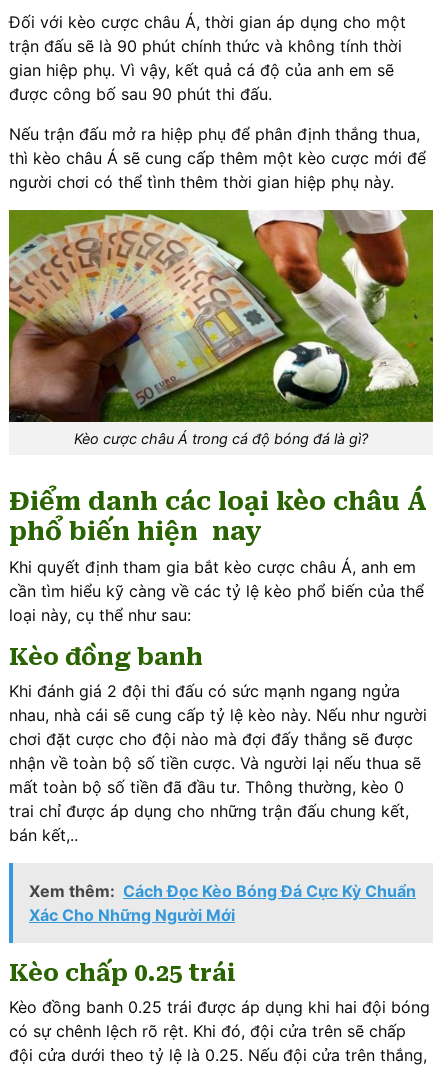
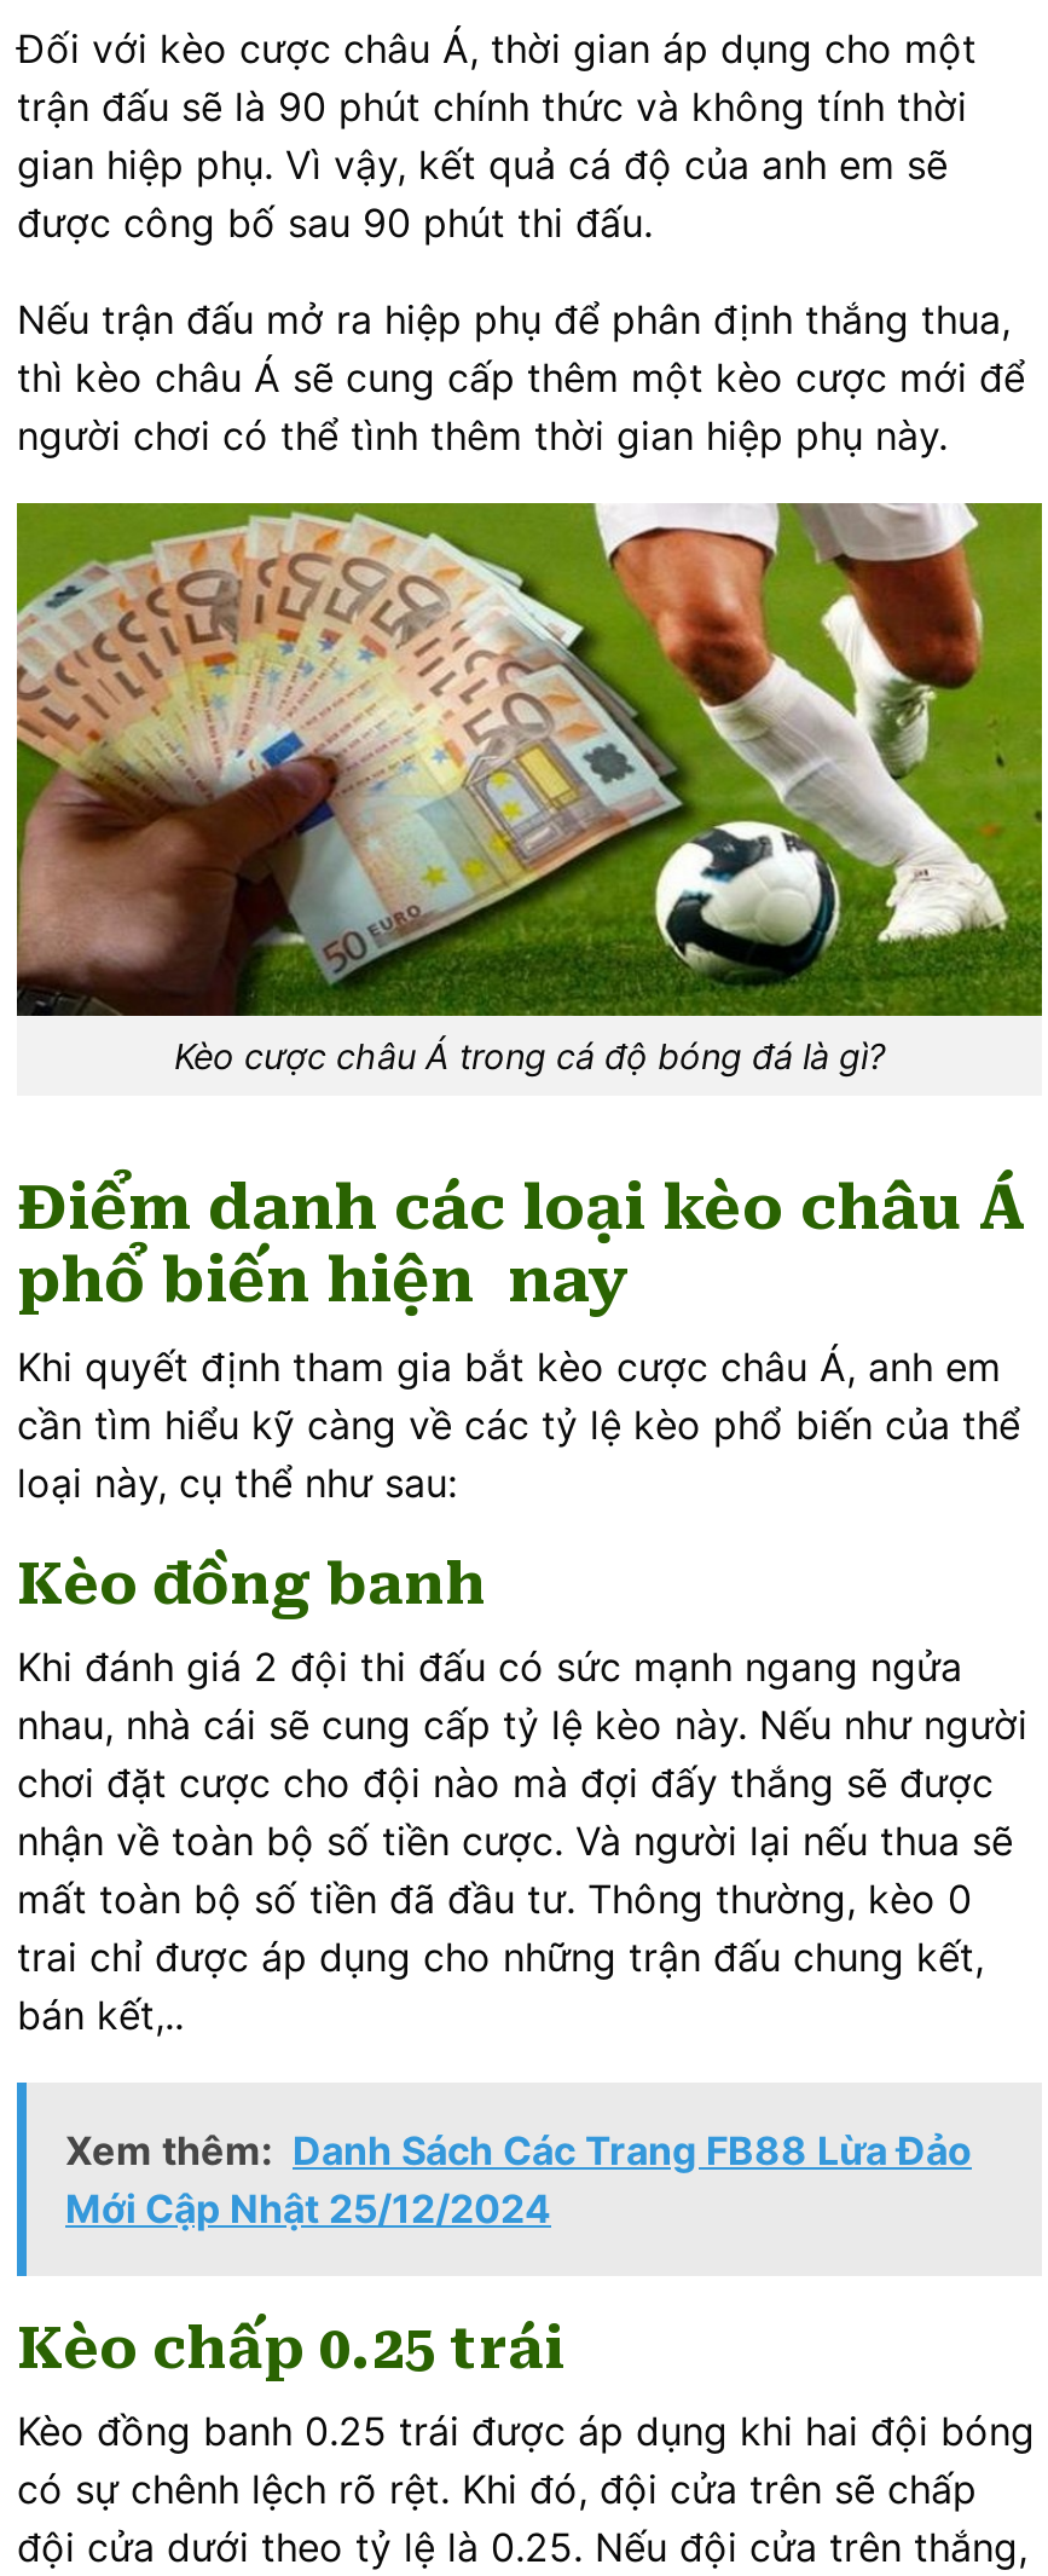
- Xem thêm: Cách Đọc Kèo Bóng Đá Cực Kỳ Chuẩn
- Xác Cho Những Người Mới
+ Xem thêm: Danh Sách Các Trang FB88 Lừa Đảo
+ Mới Cập Nhật 25/12/2024
